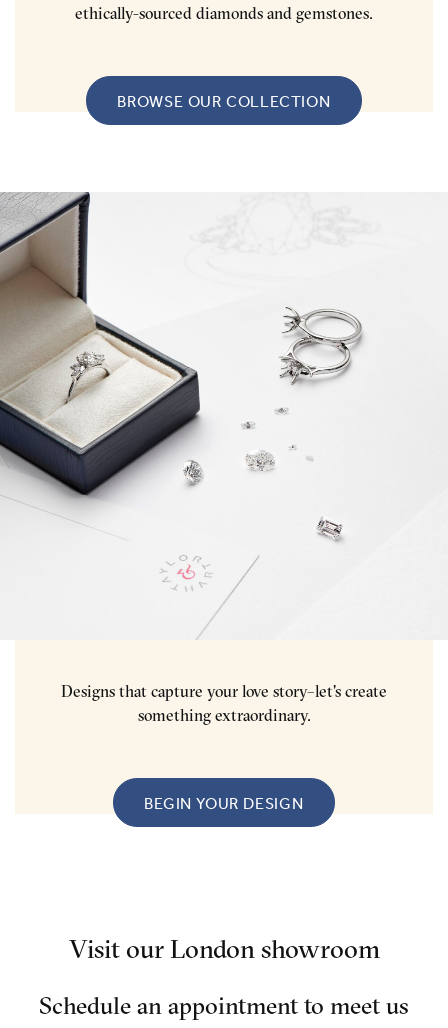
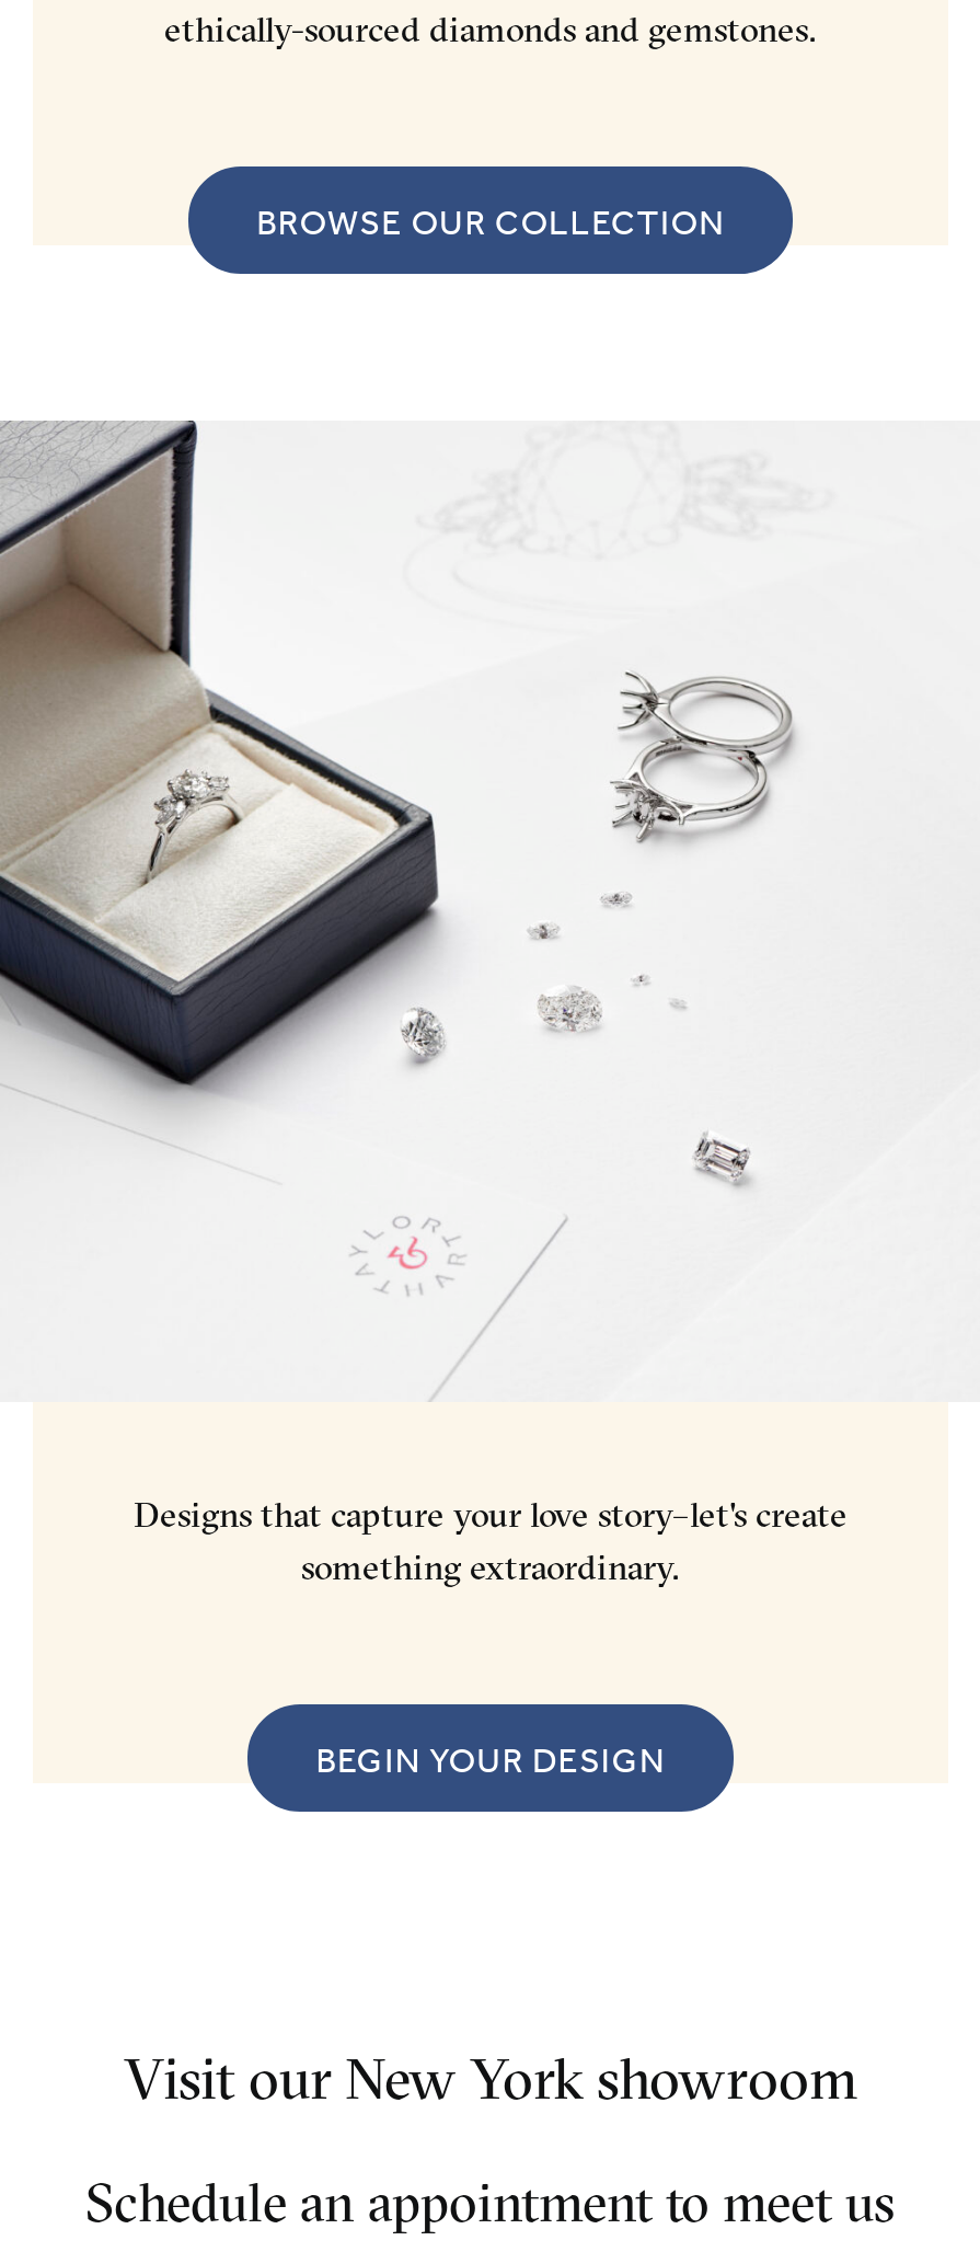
- Visit our London showroom
+ Visit our New York showroom
